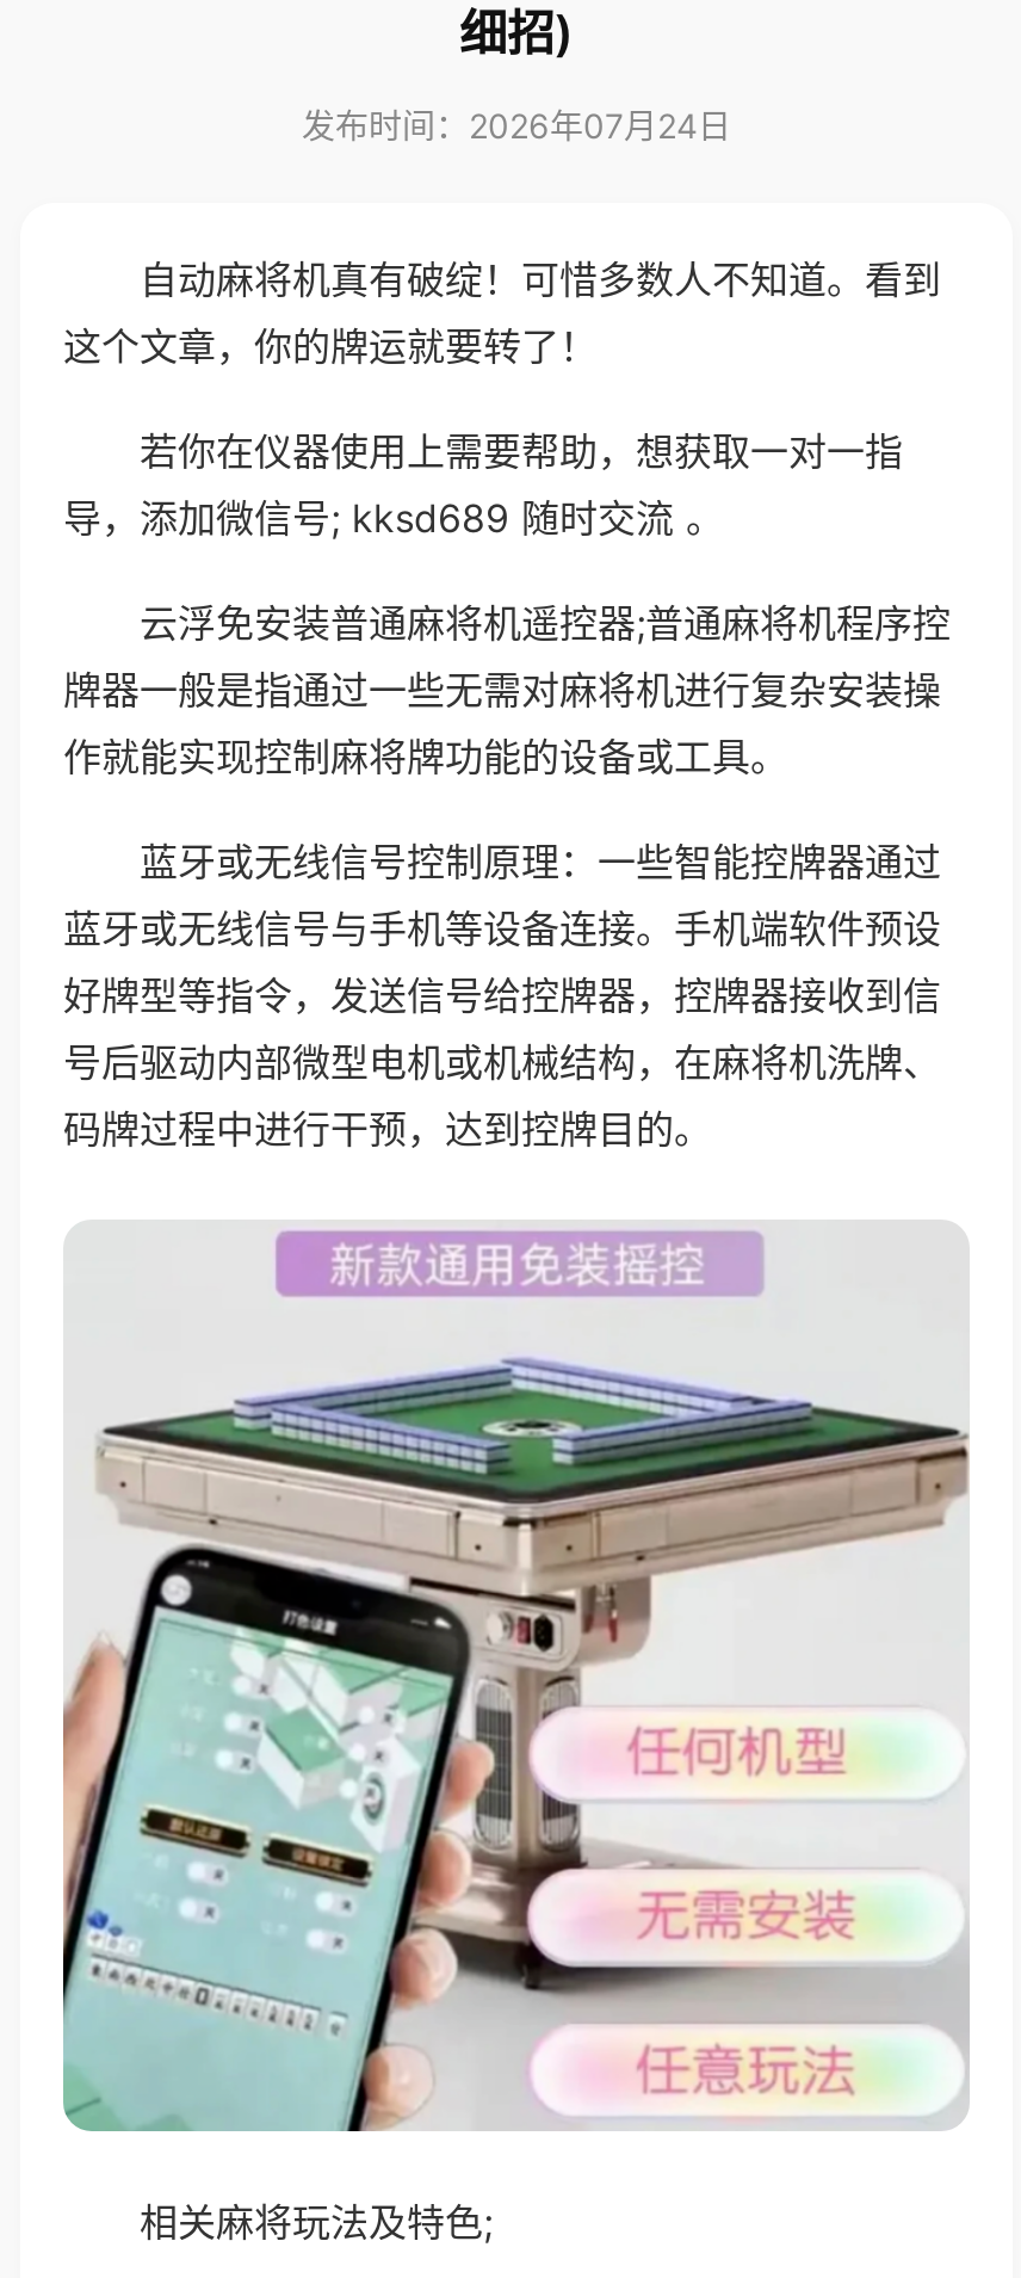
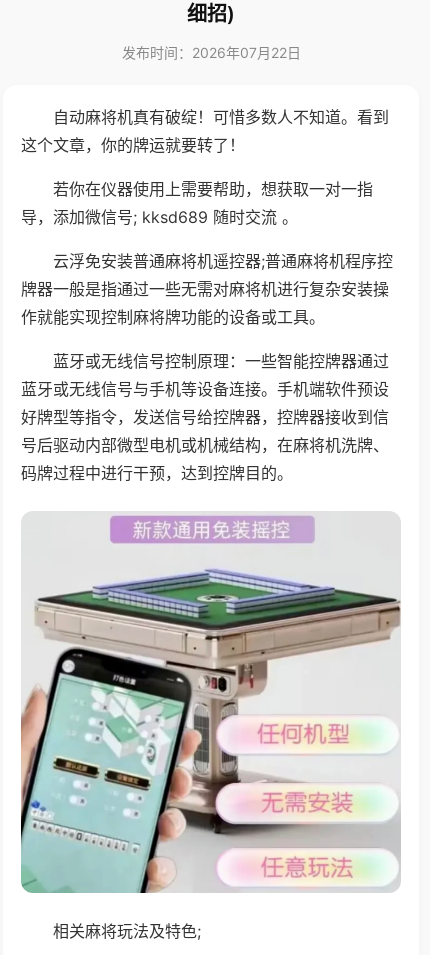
- 发布时间：2026年07月24日
+ 发布时间：2026年07月22日
